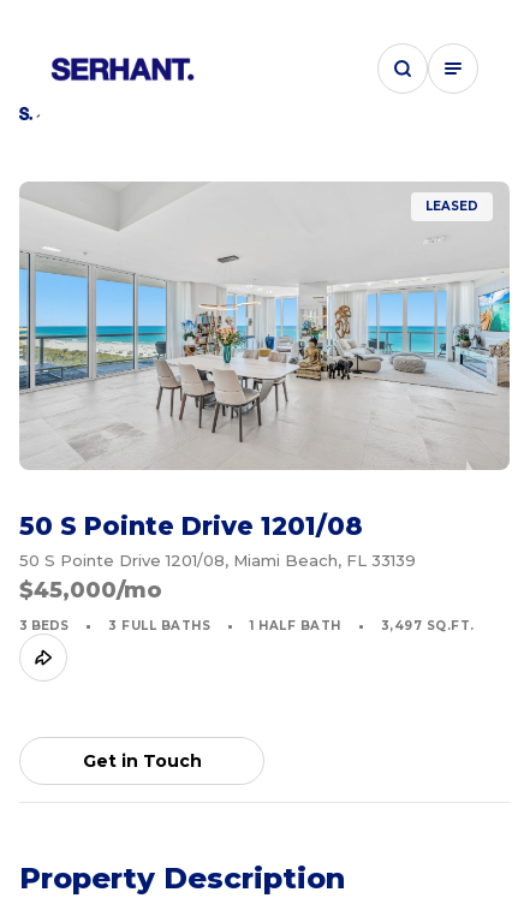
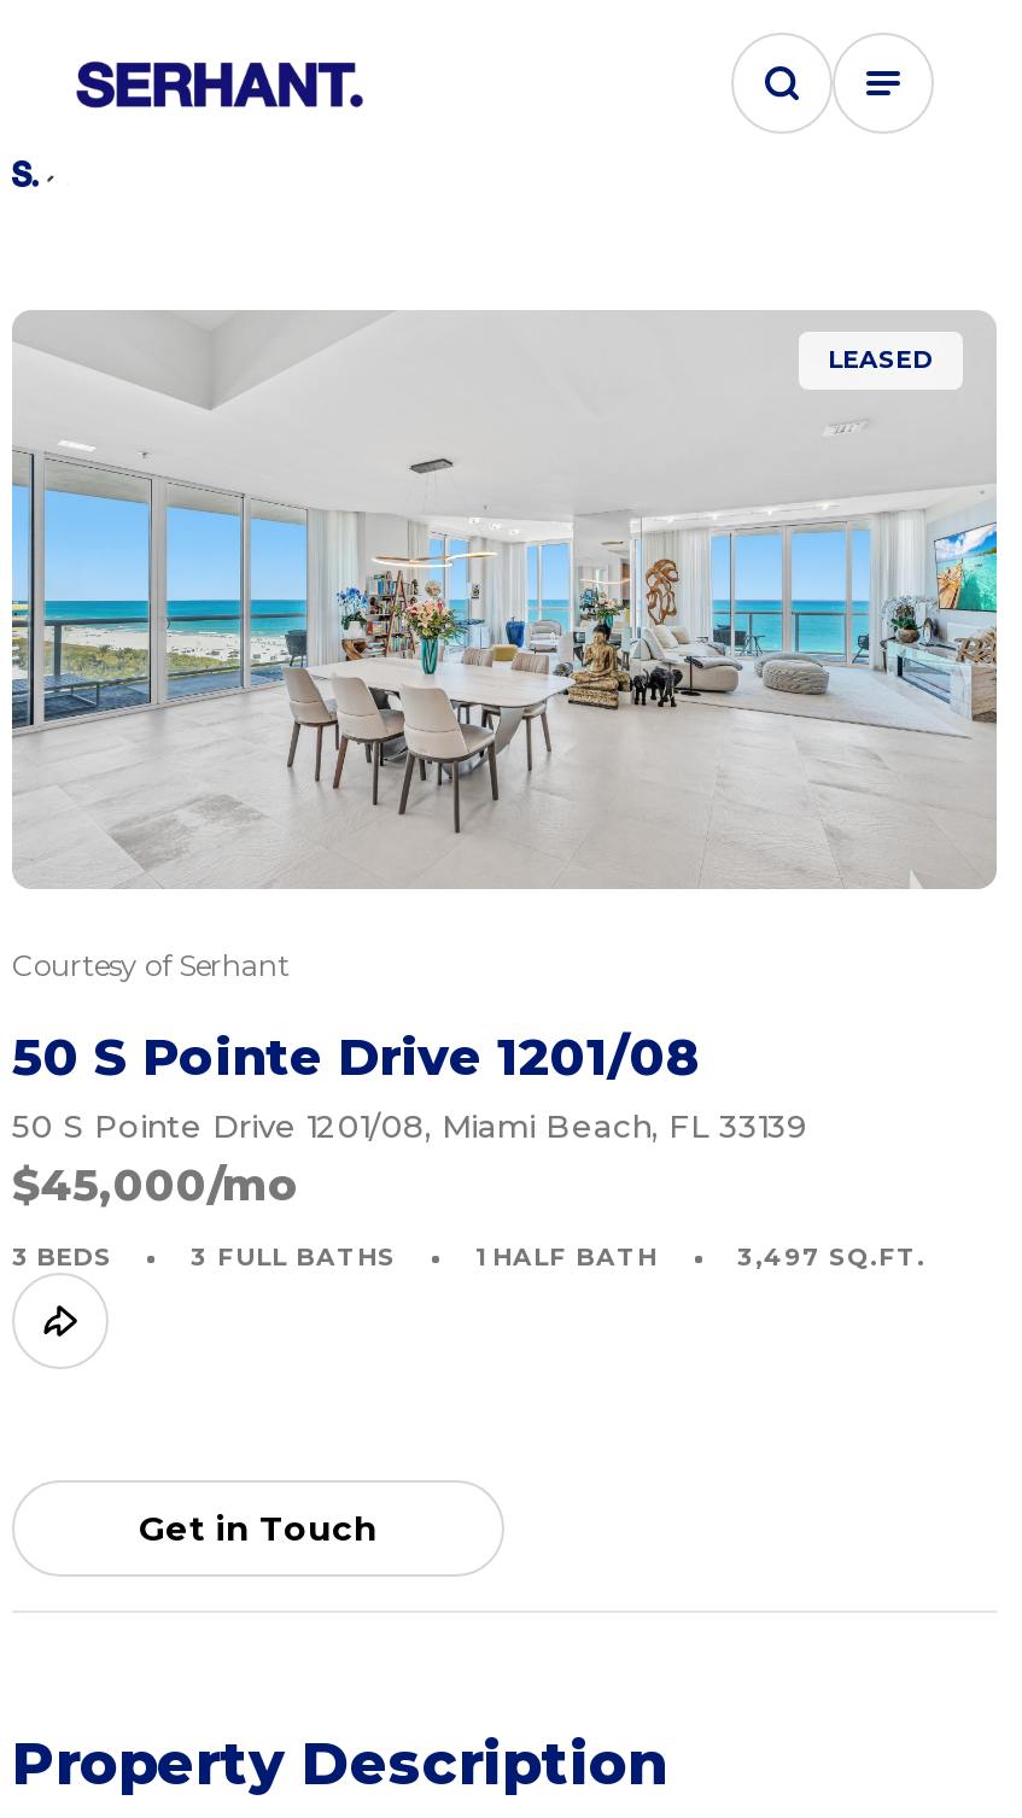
+ Courtesy of Serhant
